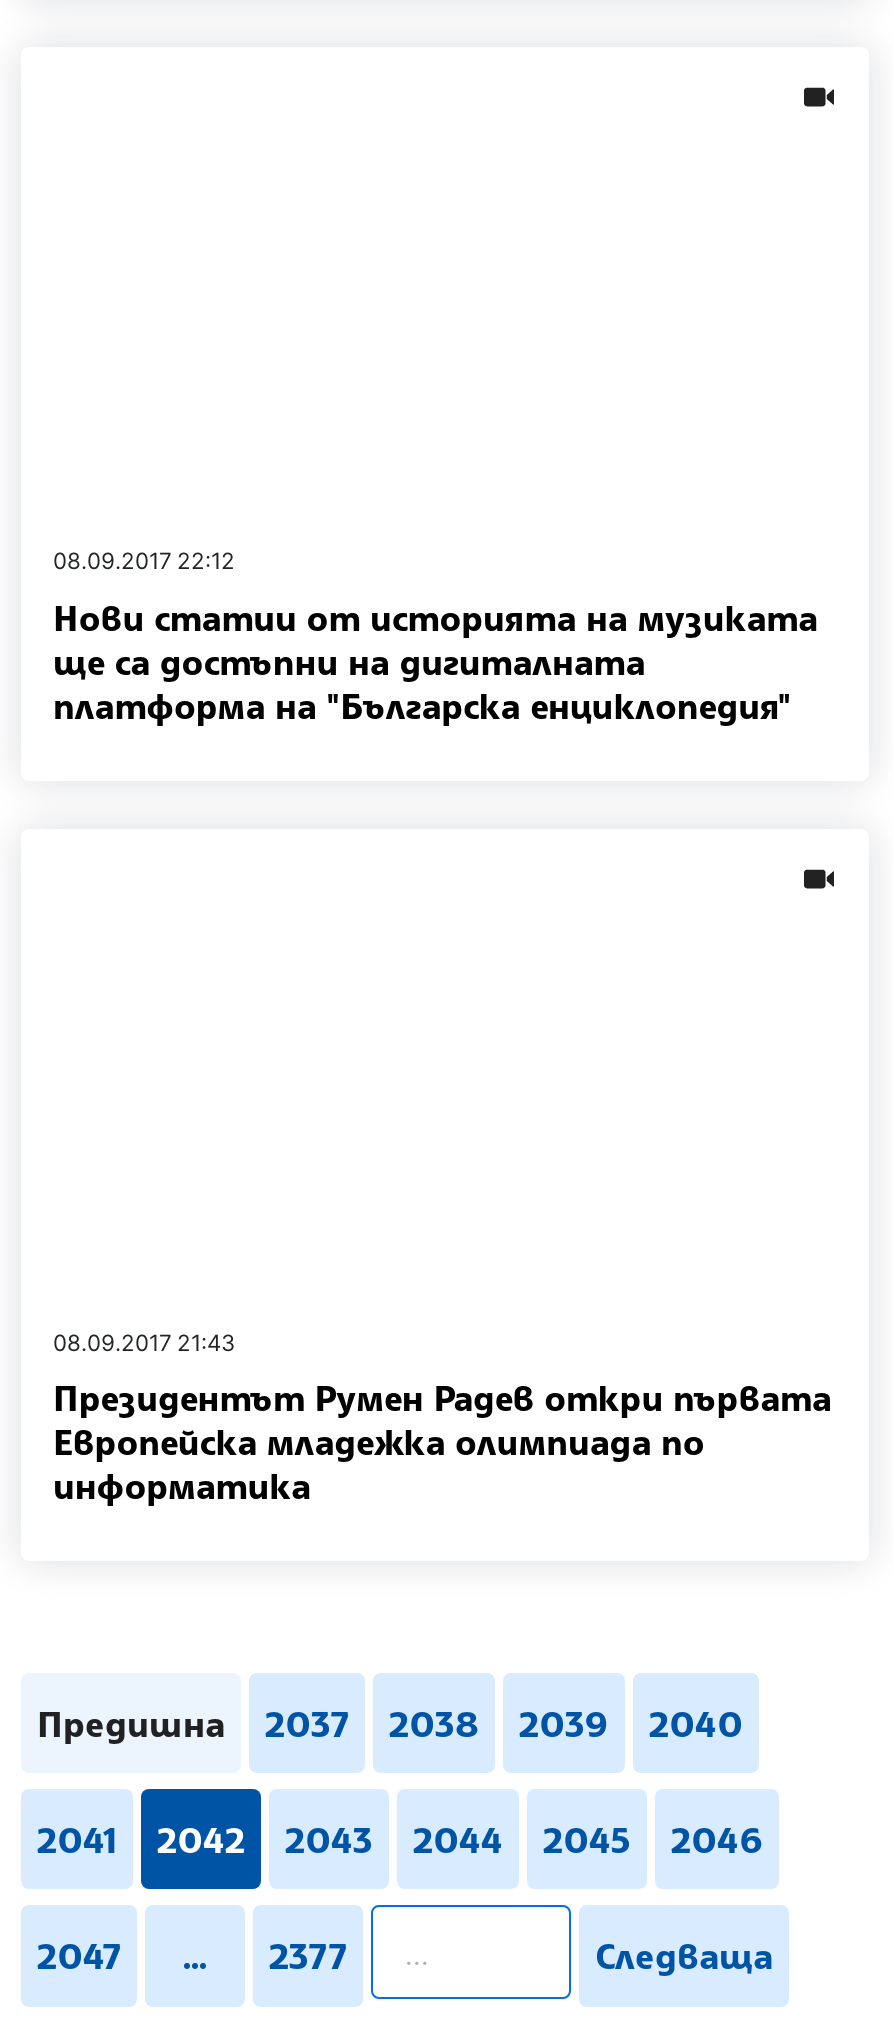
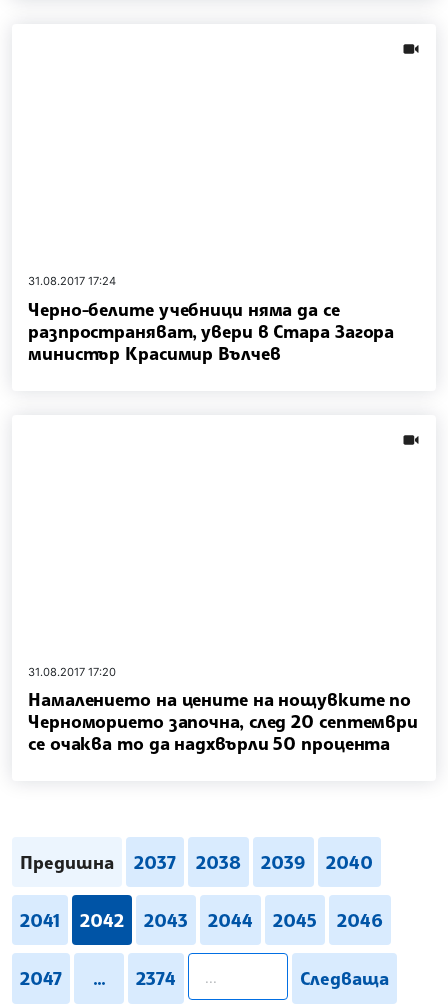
- 08.09.2017 22:12
- Нови статии от историята на музиката
- ще са достъпни на дигиталната
- платформа на "Българска енциклопедия"
+ 31.08.2017 17:24
+ Черно-белите учебници няма да се
+ разпространяват, увери в Стара Загора
+ министър Красимир Вълчев

- 08.09.2017 21:43
- Президентът Румен Радев откри първата
- Европейска младежка олимпиада по
- информатика
+ 31.08.2017 17:20
+ Намалението на цените на нощувките по
+ Черноморието започна, след 20 септември
+ се очаква то да надхвърли 50 процента

- 2377
+ 2374
